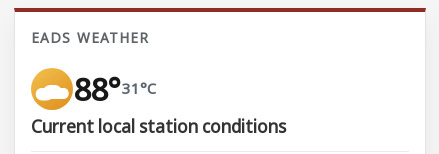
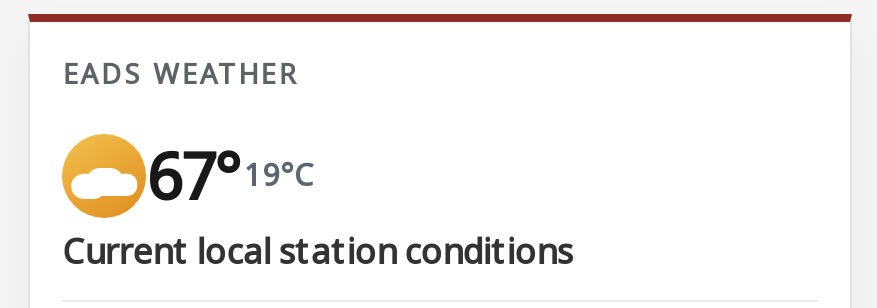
- 88° 31°C
+ 67° 19°C
